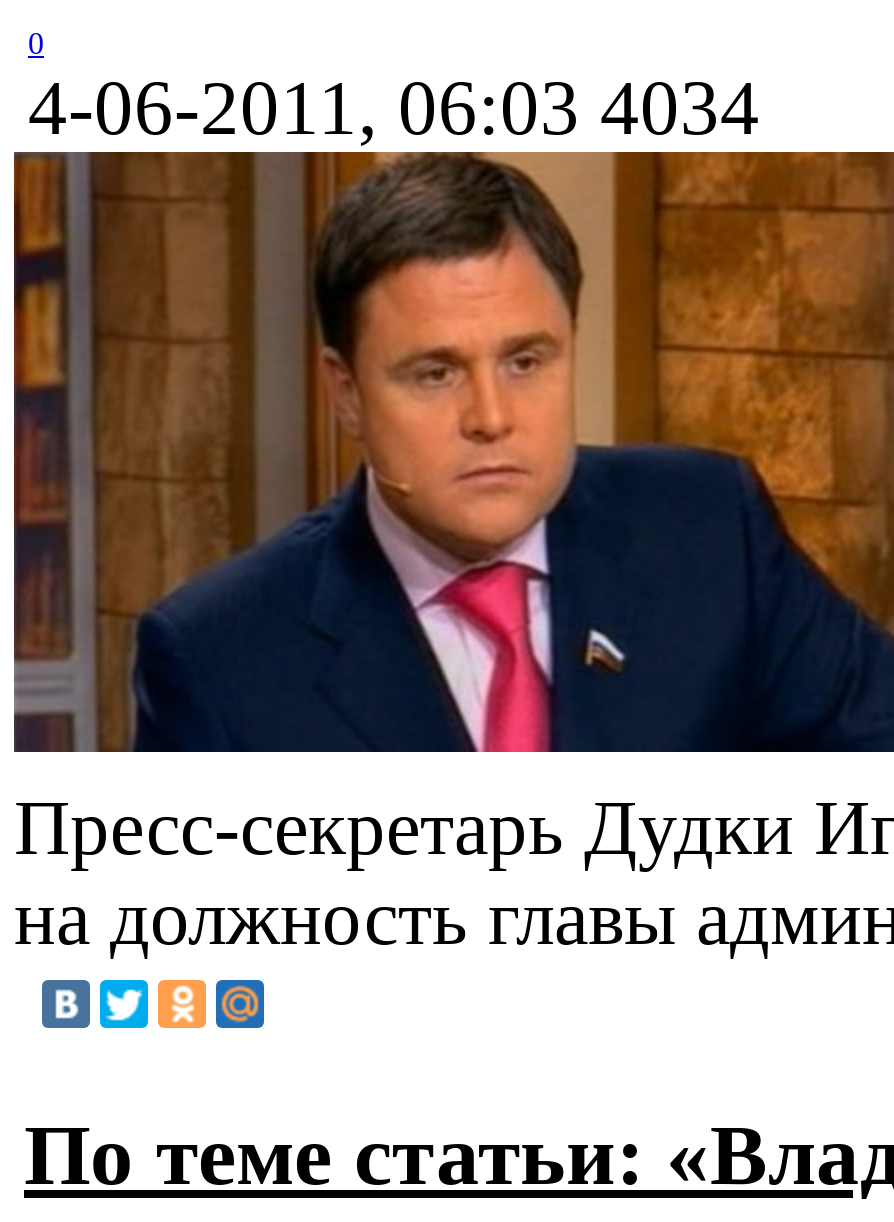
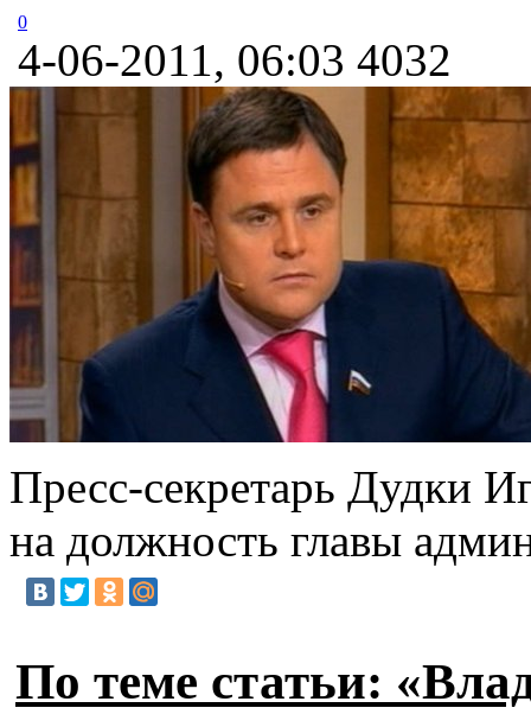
- 4-06-2011, 06:03 4034
+ 4-06-2011, 06:03 4032
